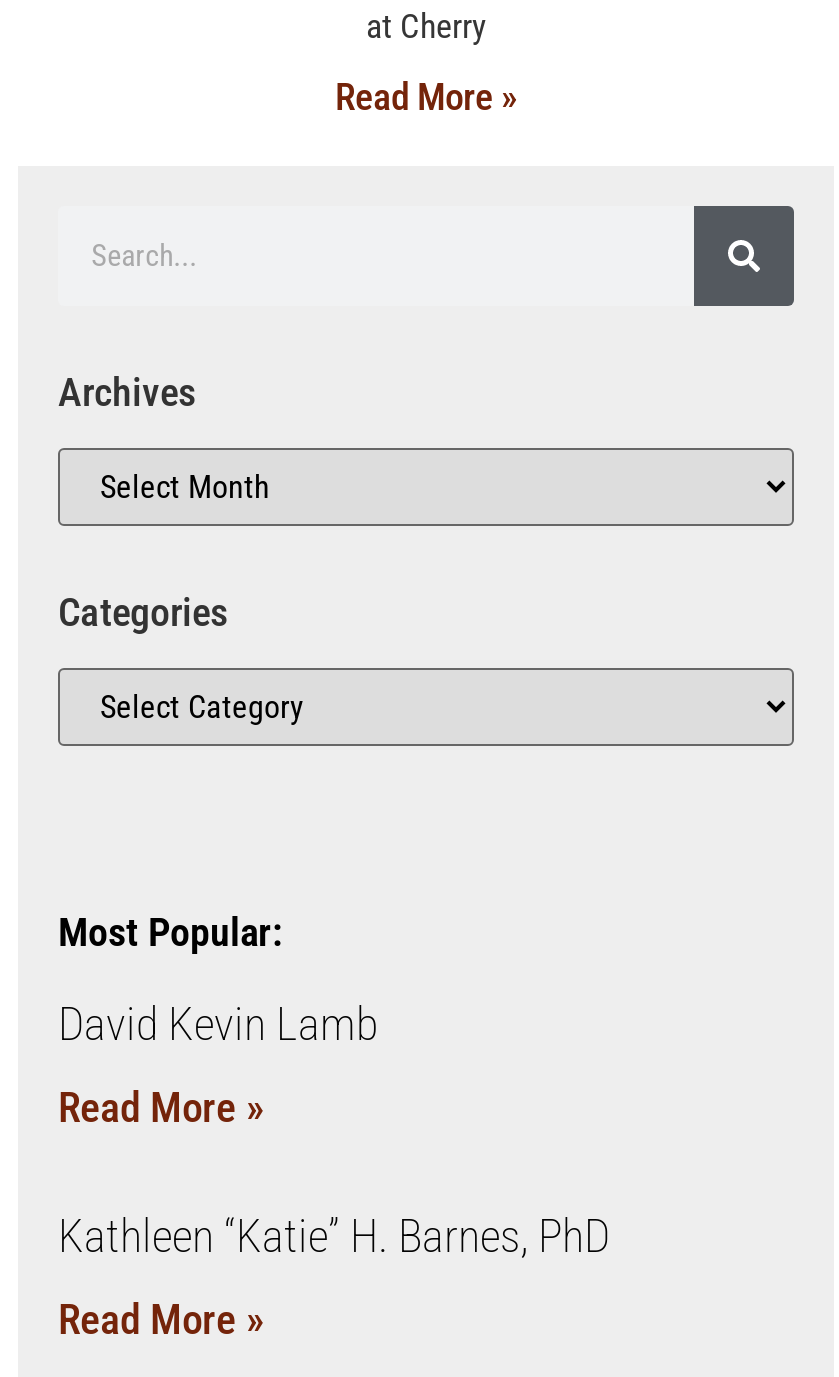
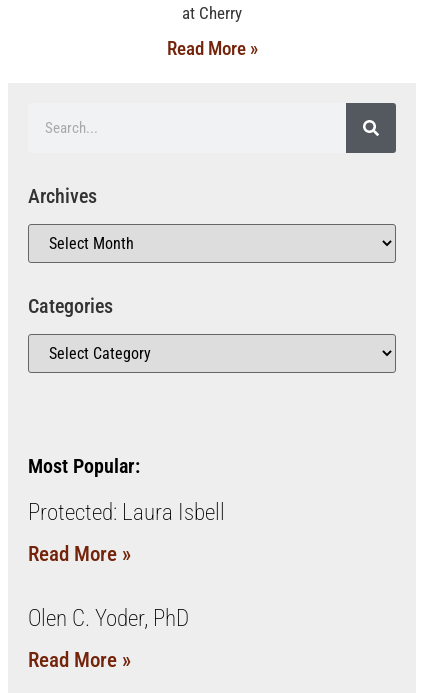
- David Kevin Lamb
+ Protected: Laura Isbell

- Kathleen “Katie” H. Barnes, PhD
+ Olen C. Yoder, PhD
